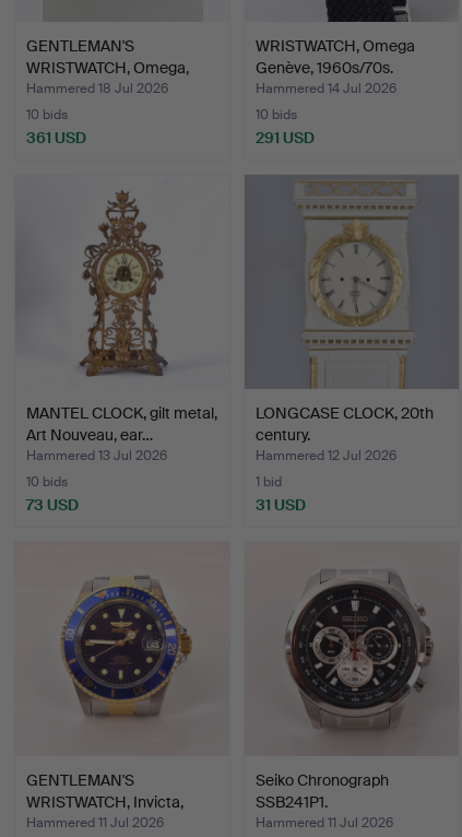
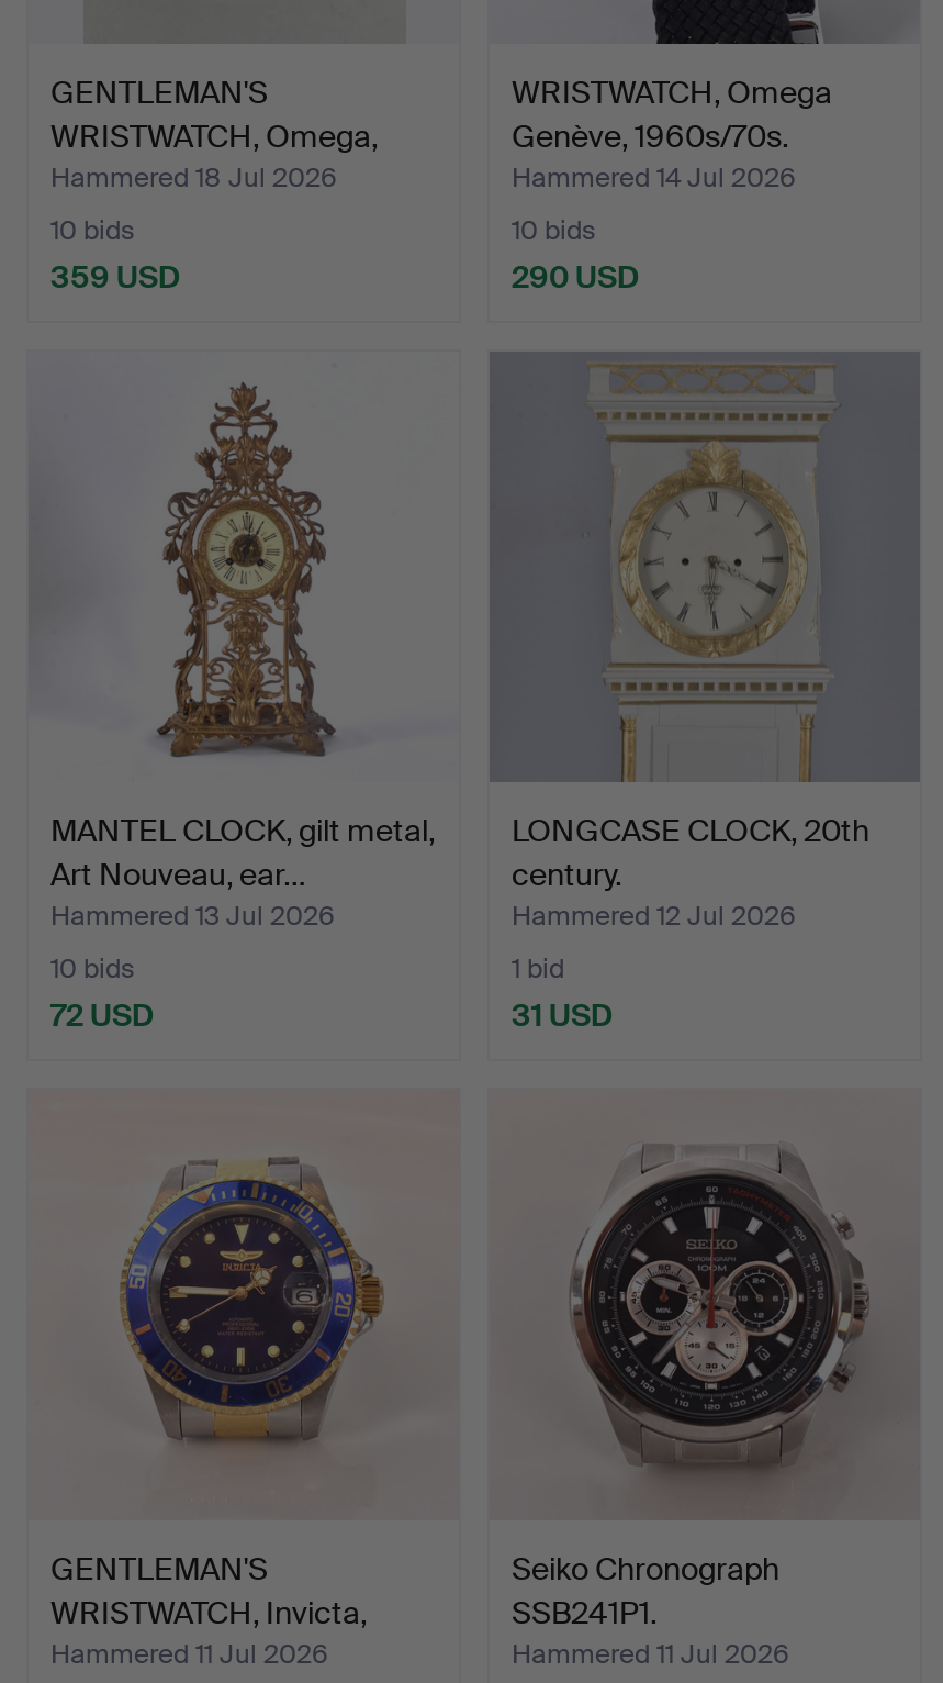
- 361 USD
+ 359 USD

- 291 USD
+ 290 USD

- 73 USD
+ 72 USD
